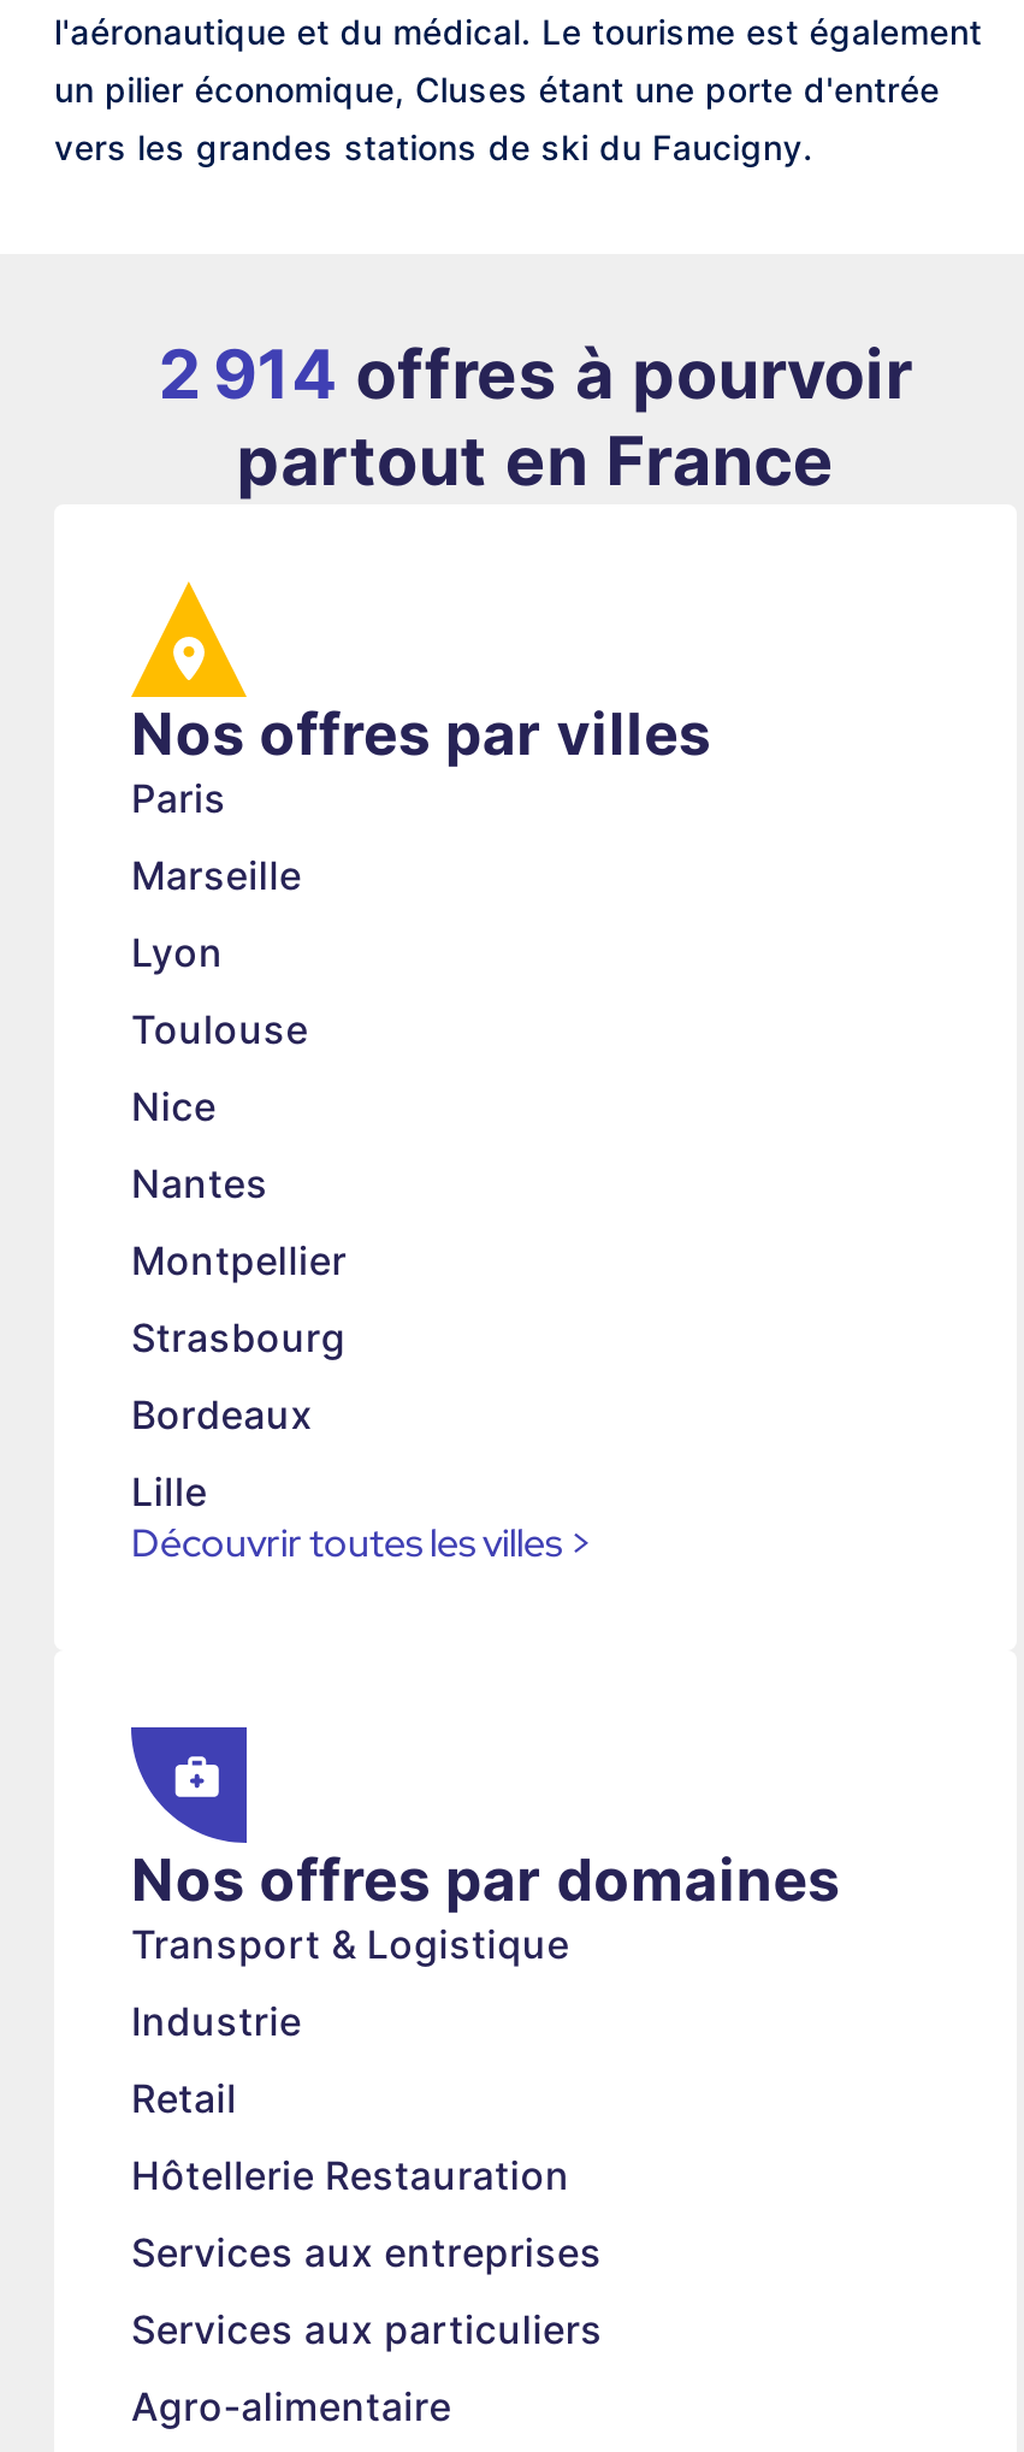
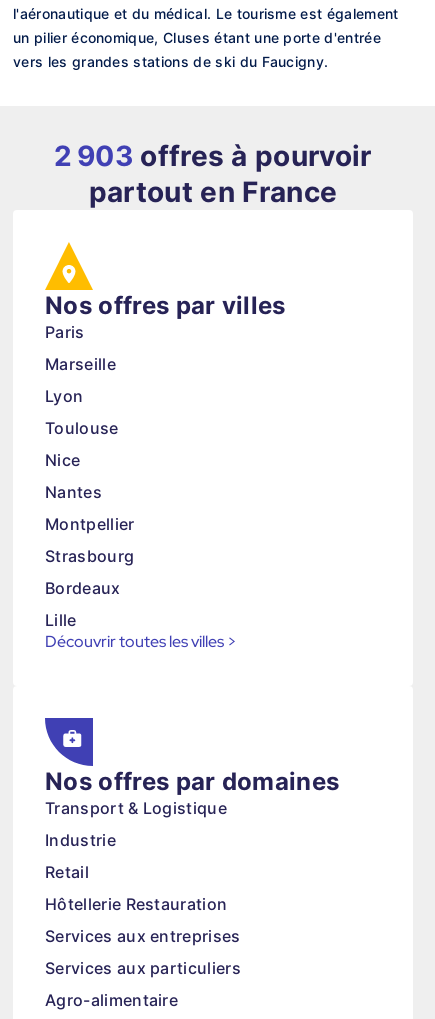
- 2 914 offres à pourvoir
+ 2 903 offres à pourvoir
